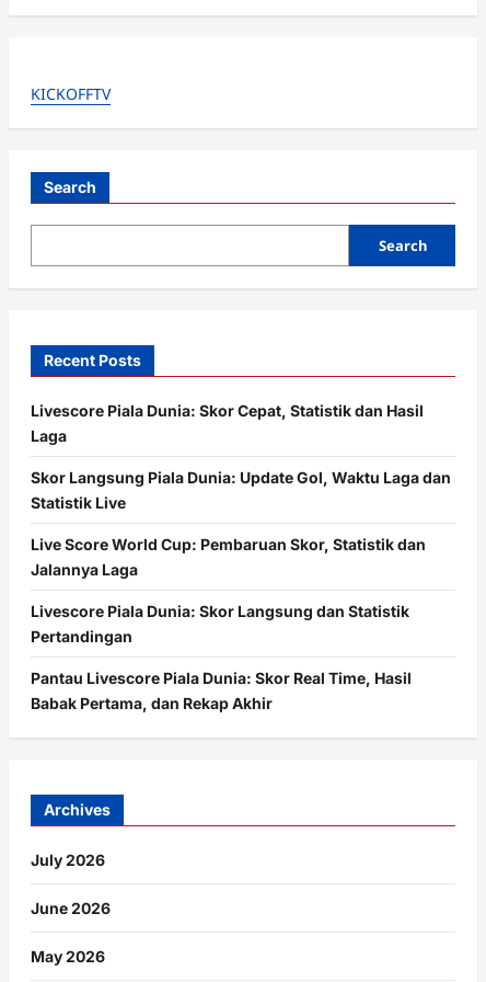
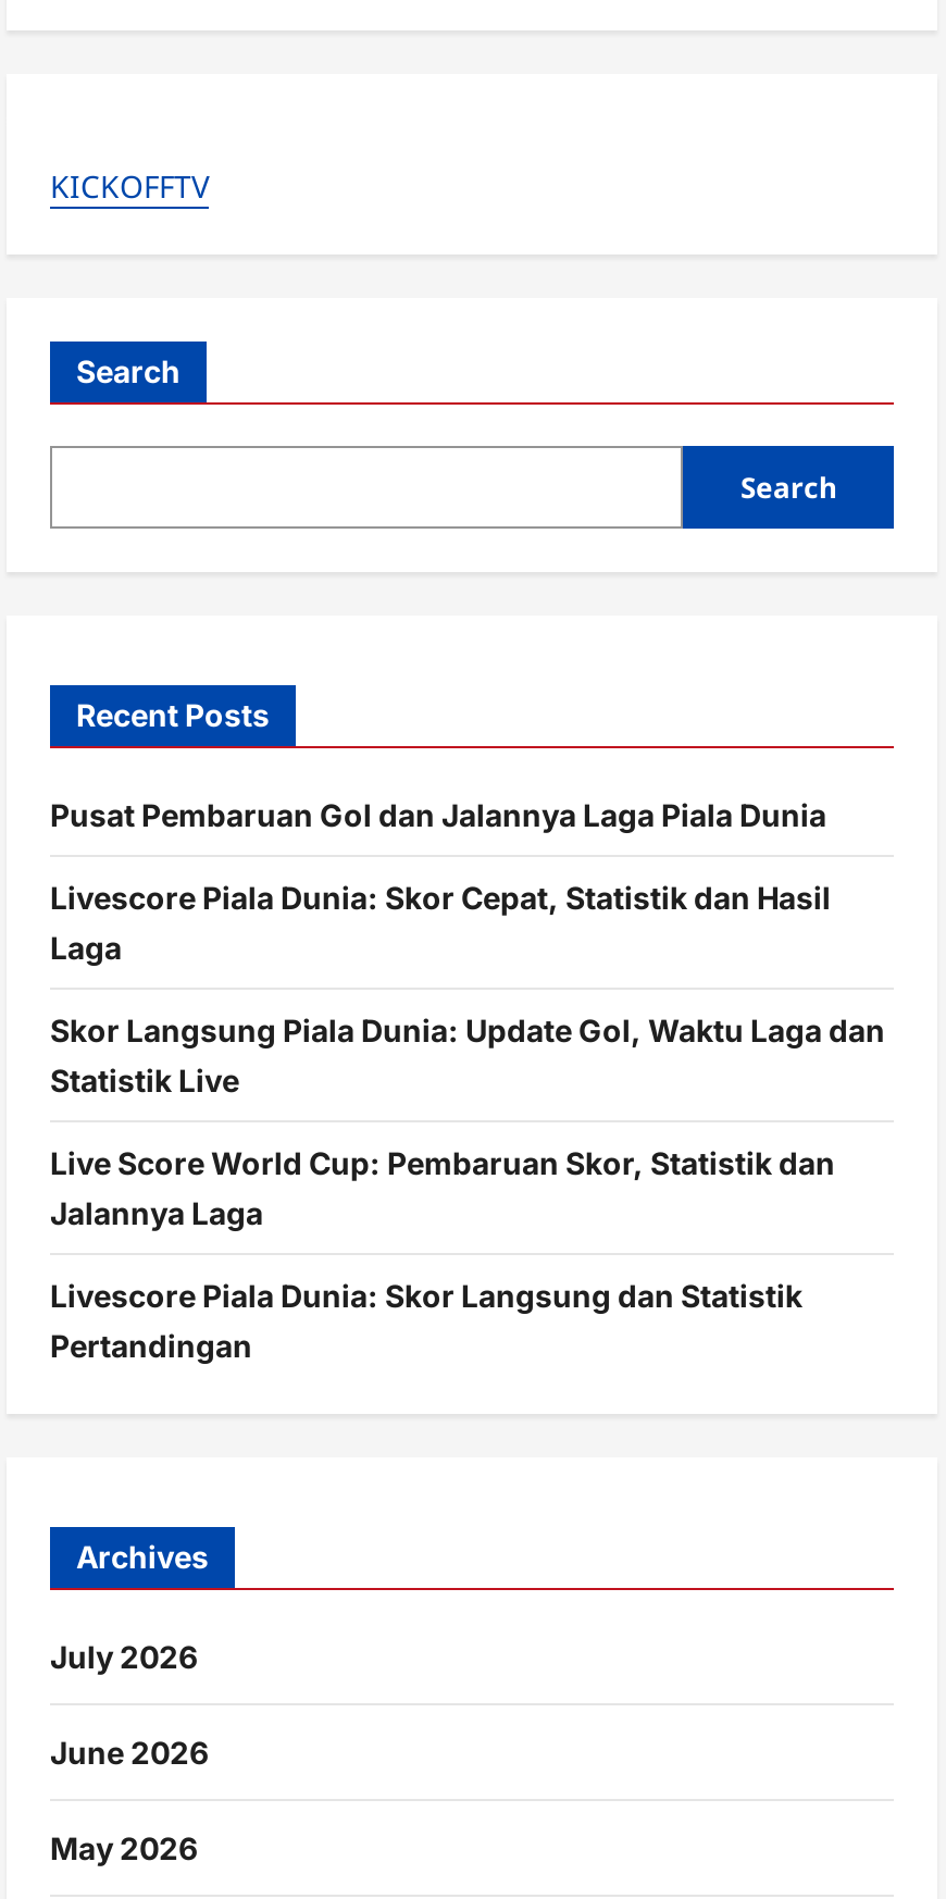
+ Pusat Pembaruan Gol dan Jalannya Laga Piala Dunia

moved down: Livescore Piala Dunia: Skor Cepat, Statistik dan Hasil | Laga | Skor Langsung Piala Dunia: Update Gol, Waktu Laga dan | Statistik Live | Live Score World Cup: Pembaruan Skor, Statistik dan | Jalannya Laga | Livescore Piala Dunia: Skor Langsung dan Statistik | Pertandingan

- Pantau Livescore Piala Dunia: Skor Real Time, Hasil
- Babak Pertama, dan Rekap Akhir
